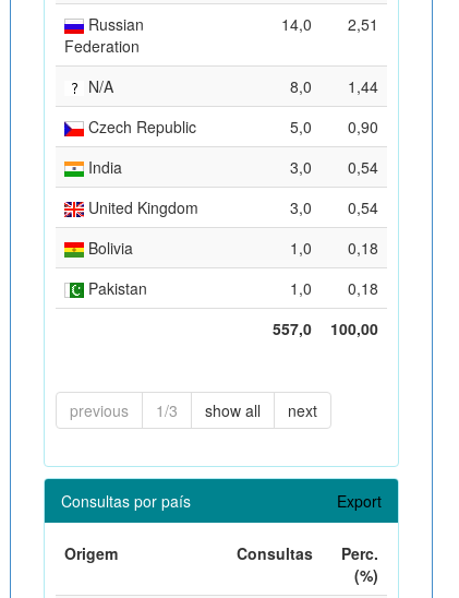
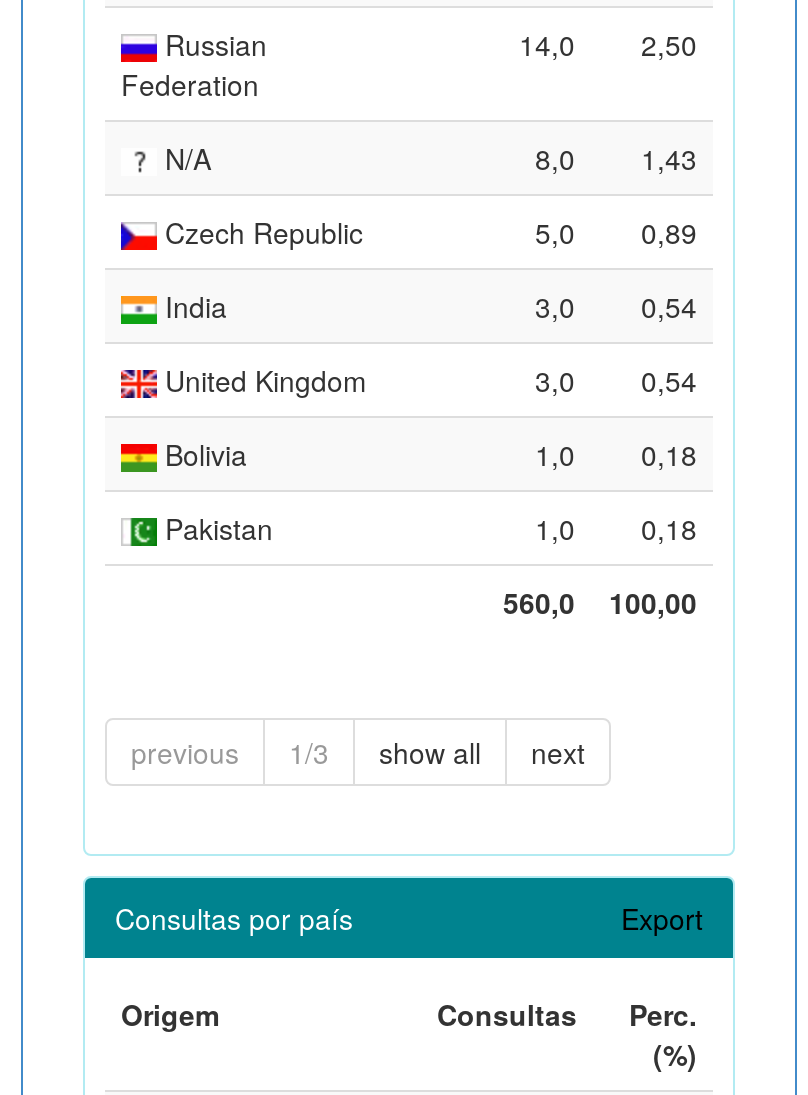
- 14,0 2,51
+ 14,0 2,50

- 8,0 1,44
+ 8,0 1,43

- 5,0 0,90
+ 5,0 0,89

- 557,0 100,00
+ 560,0 100,00
